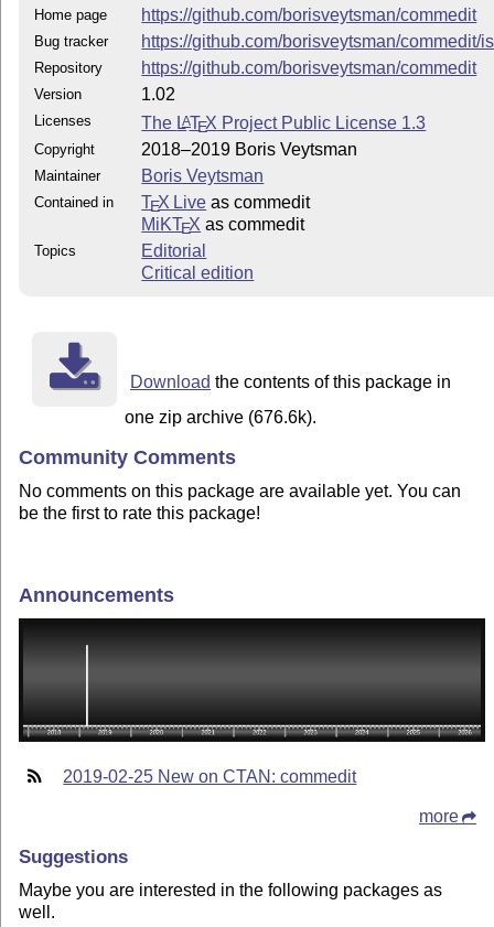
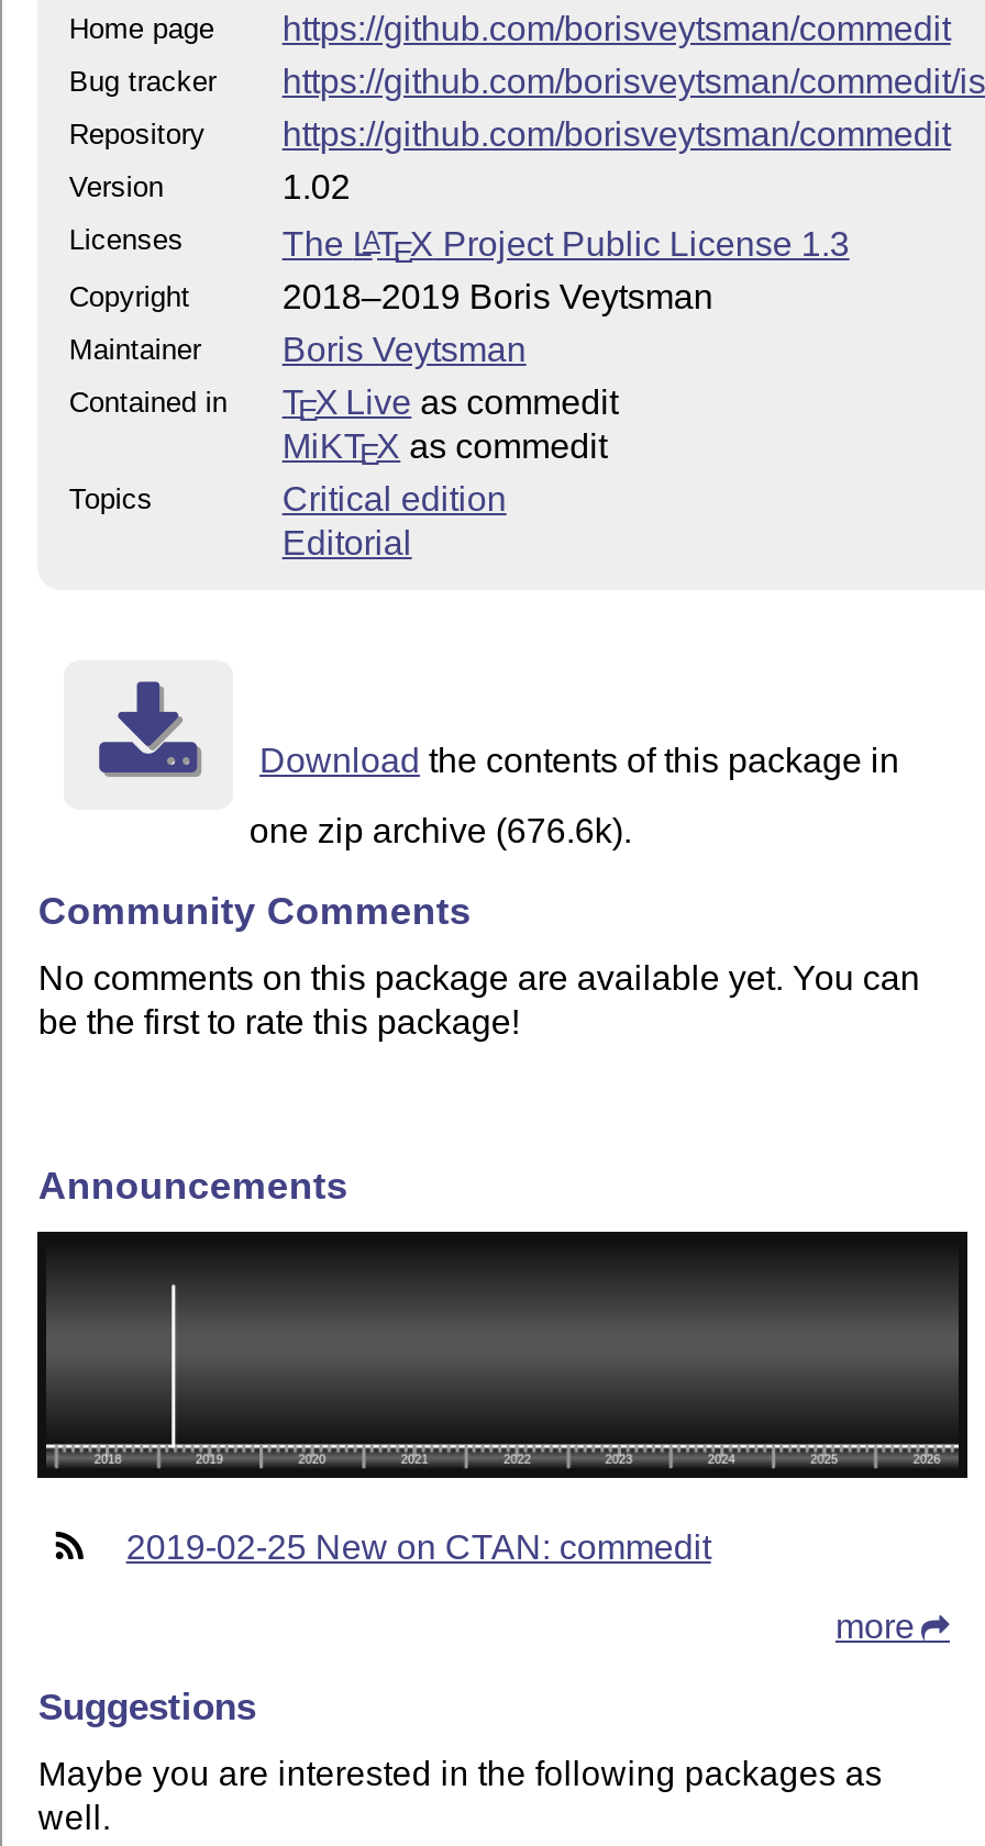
moved down: Editorial

moved up: Critical edition
